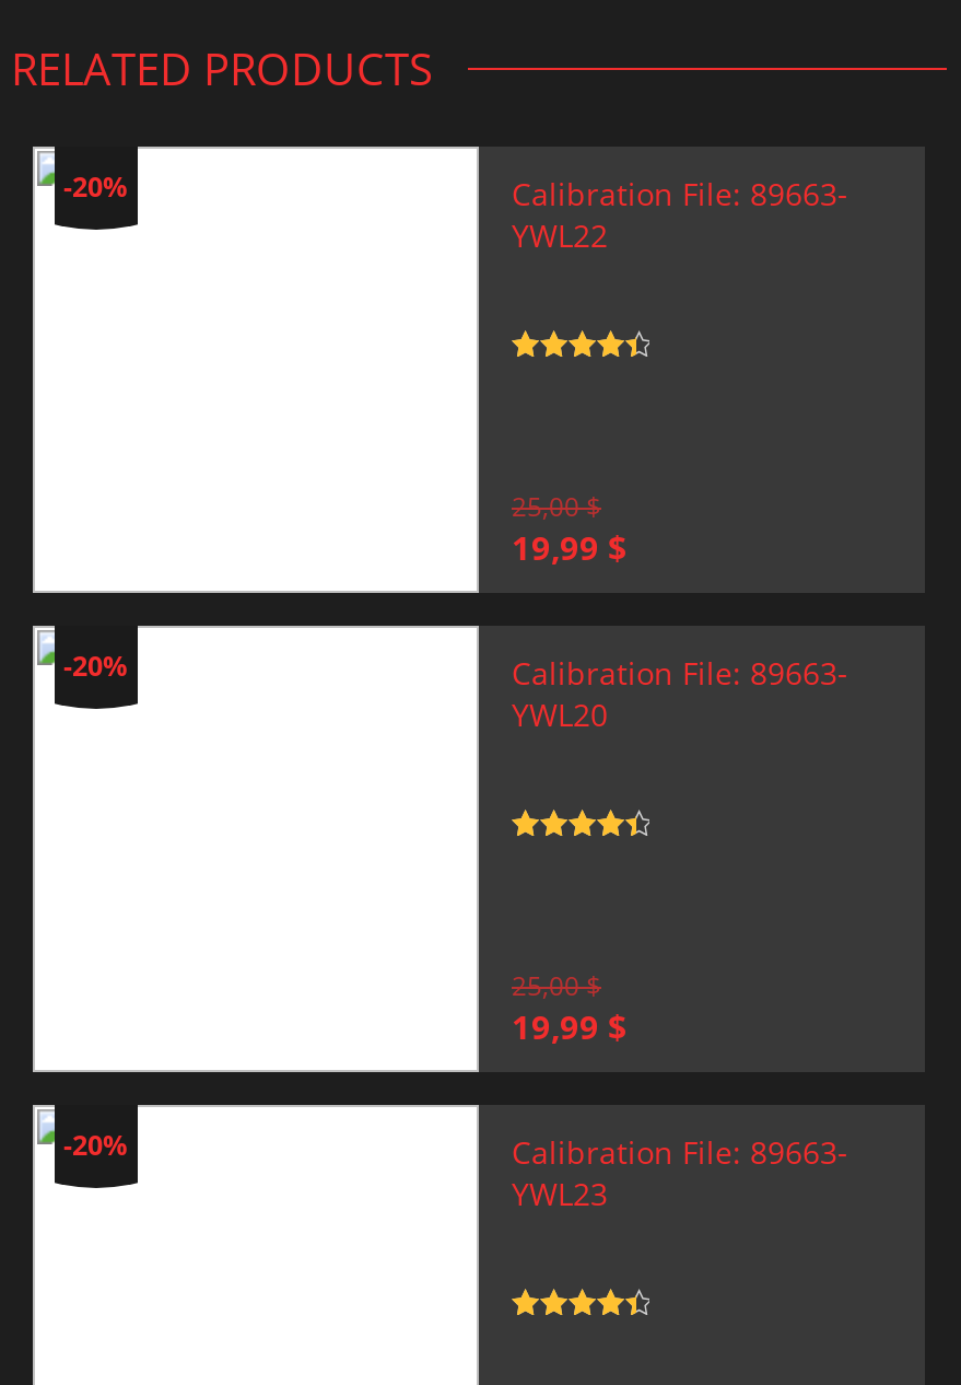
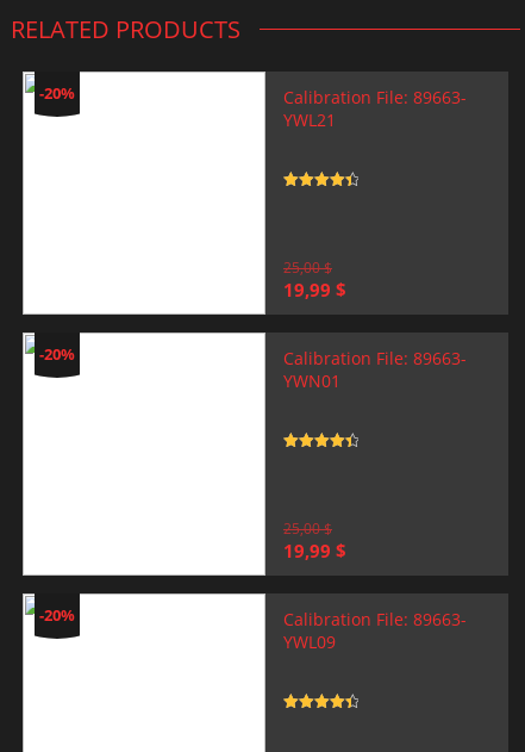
- YWL22
+ YWL21

- YWL20
+ YWN01

- YWL23
+ YWL09
